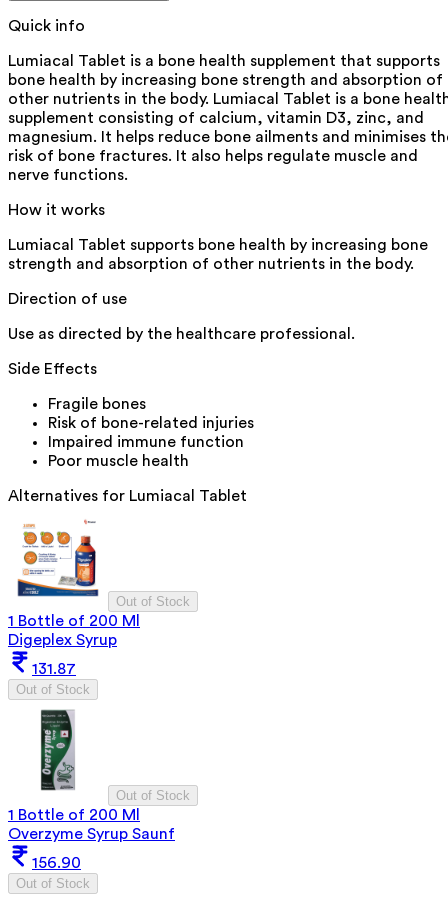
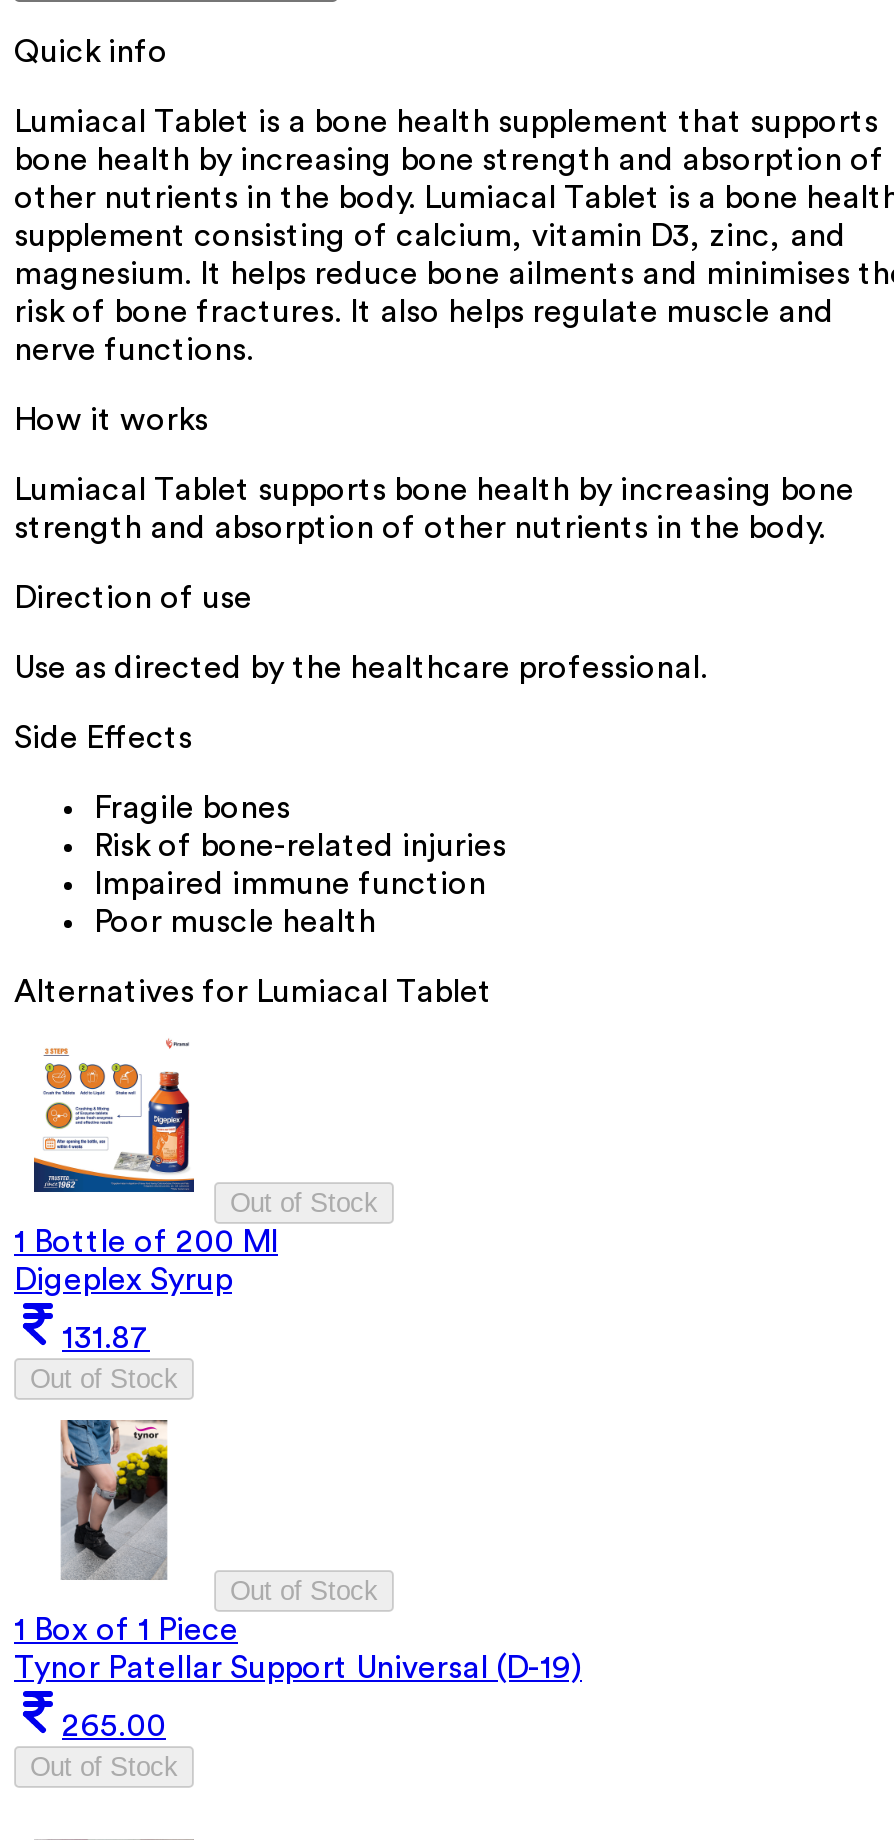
- [image]
- 1 Bottle of 200 Ml
- Overzyme Syrup Saunf
+ [image]
+ 1 Box of 1 Piece
+ Tynor Patellar Support Universal (D-19)

- 156.90
+ 265.00
